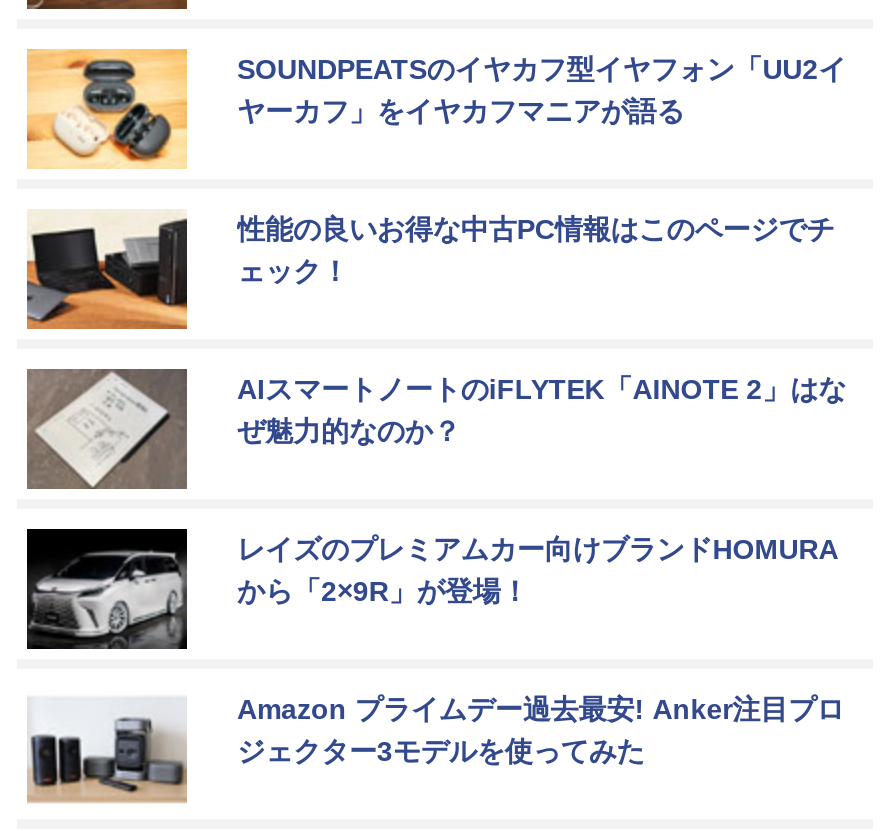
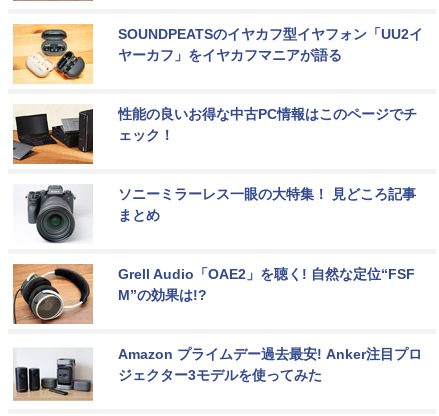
- [image]
- AIスマートノートのiFLYTEK「AINOTE 2」はな
- ぜ魅力的なのか？
+ [image]
+ ソニーミラーレス一眼の大特集！ 見どころ記事
+ まとめ

- [image]
- レイズのプレミアムカー向けブランドHOMURA
- から「2×9R」が登場！
+ [image]
+ Grell Audio「OAE2」を聴く! 自然な定位“FSF
+ M”の効果は!?
